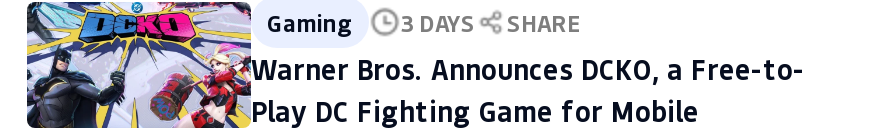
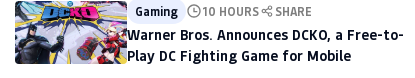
- Gaming 3 DAYS SHARE
+ Gaming 10 HOURS SHARE
